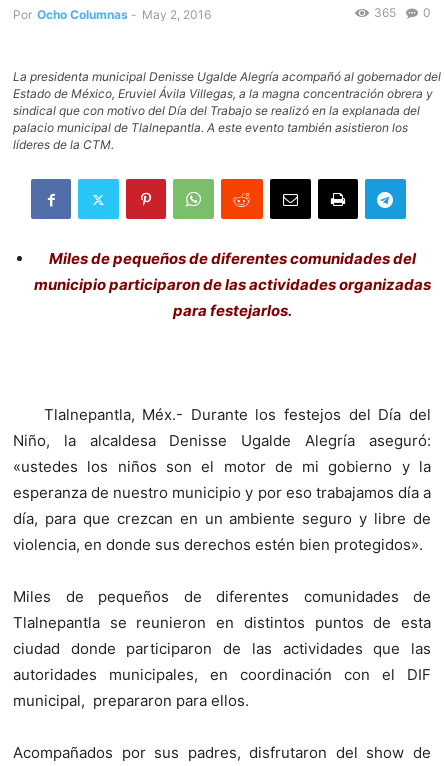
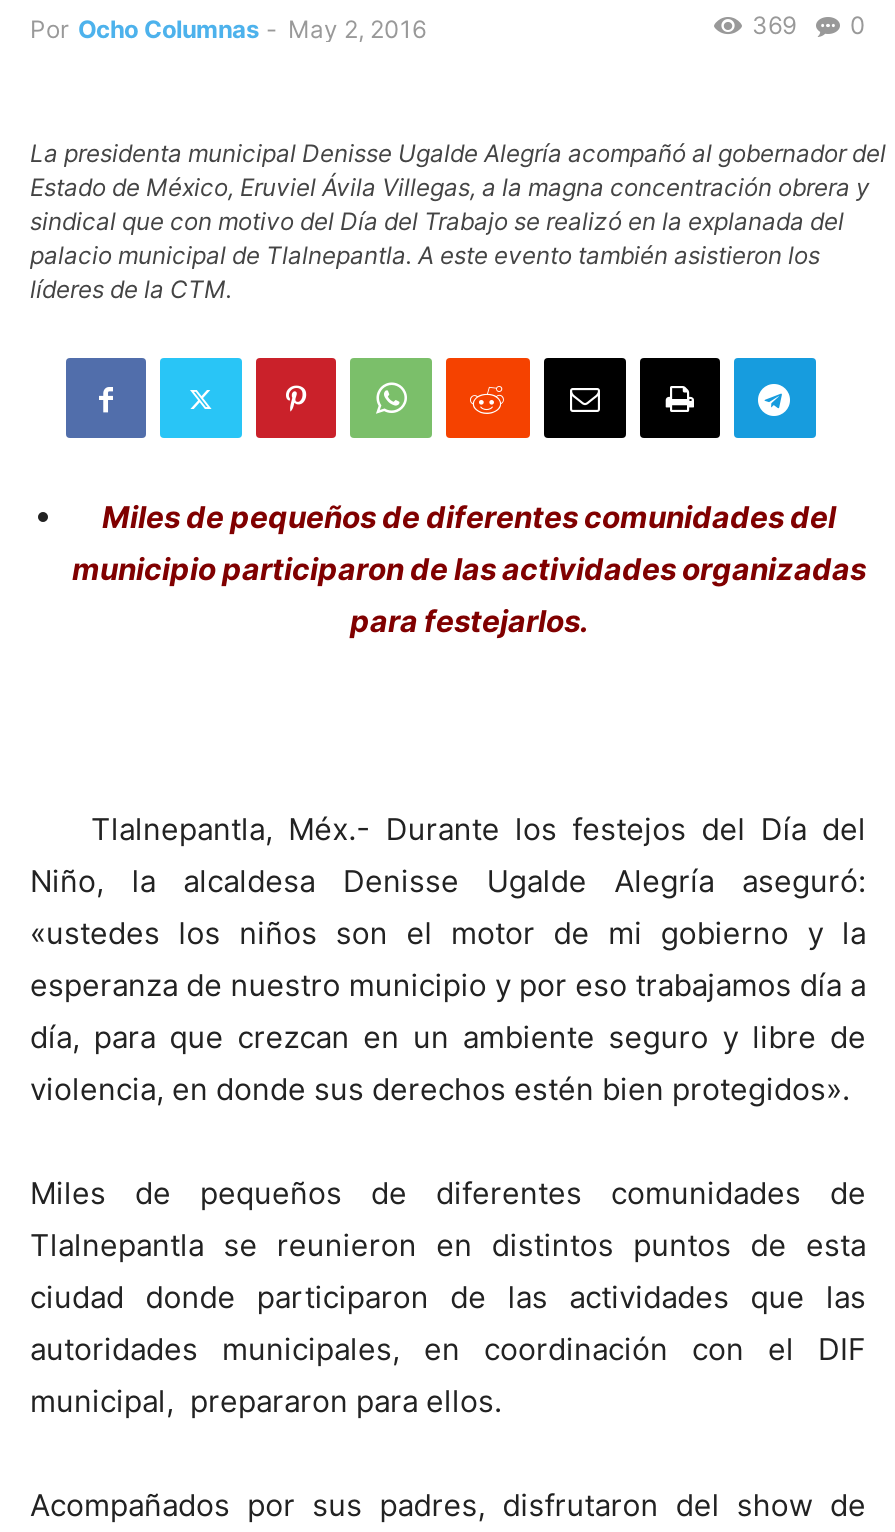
- 365 0
+ 369 0
